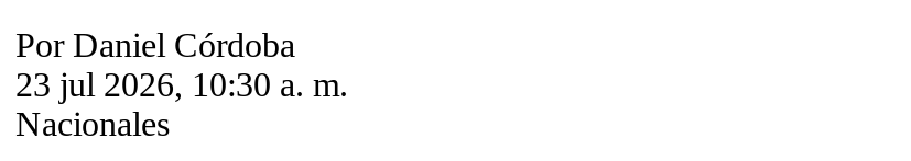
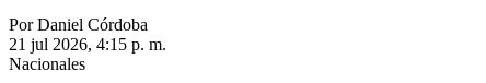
- 23 jul 2026, 10:30 a. m.
+ 21 jul 2026, 4:15 p. m.
